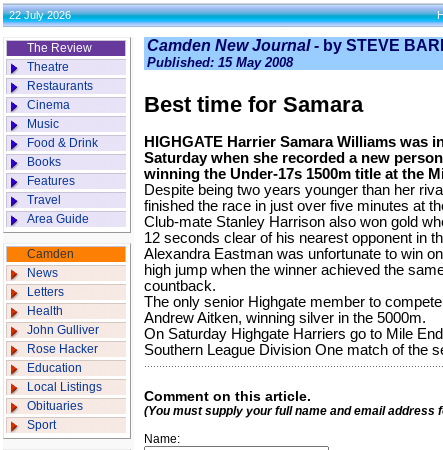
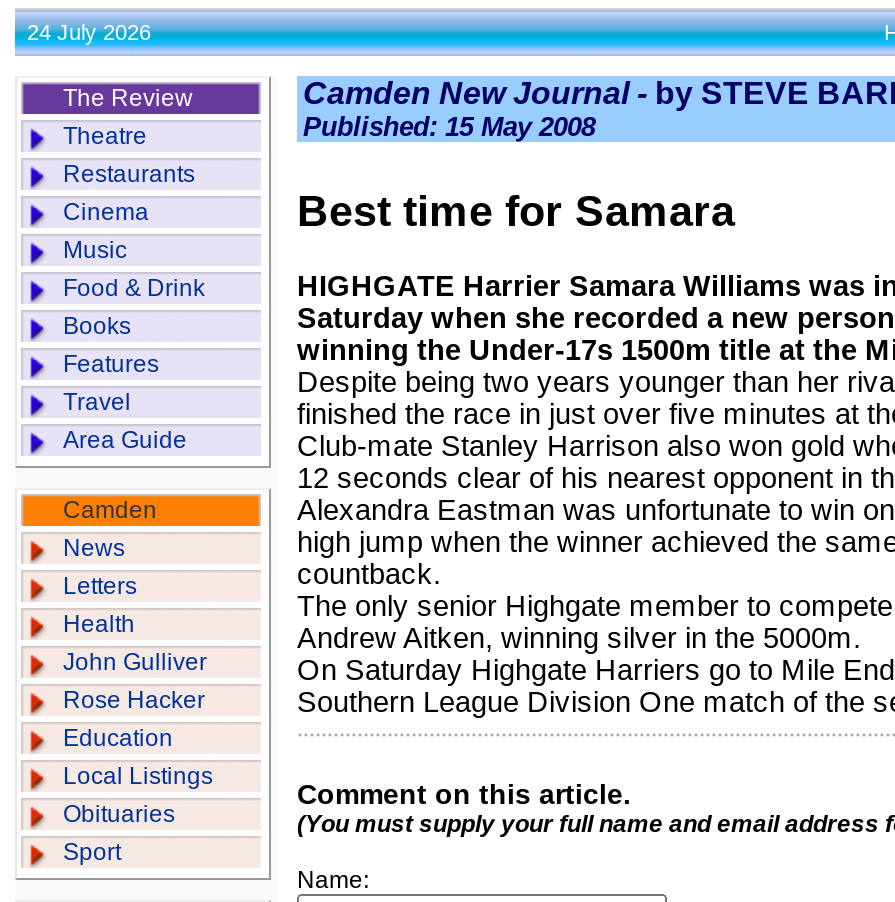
- 22 July 2026
+ 24 July 2026
